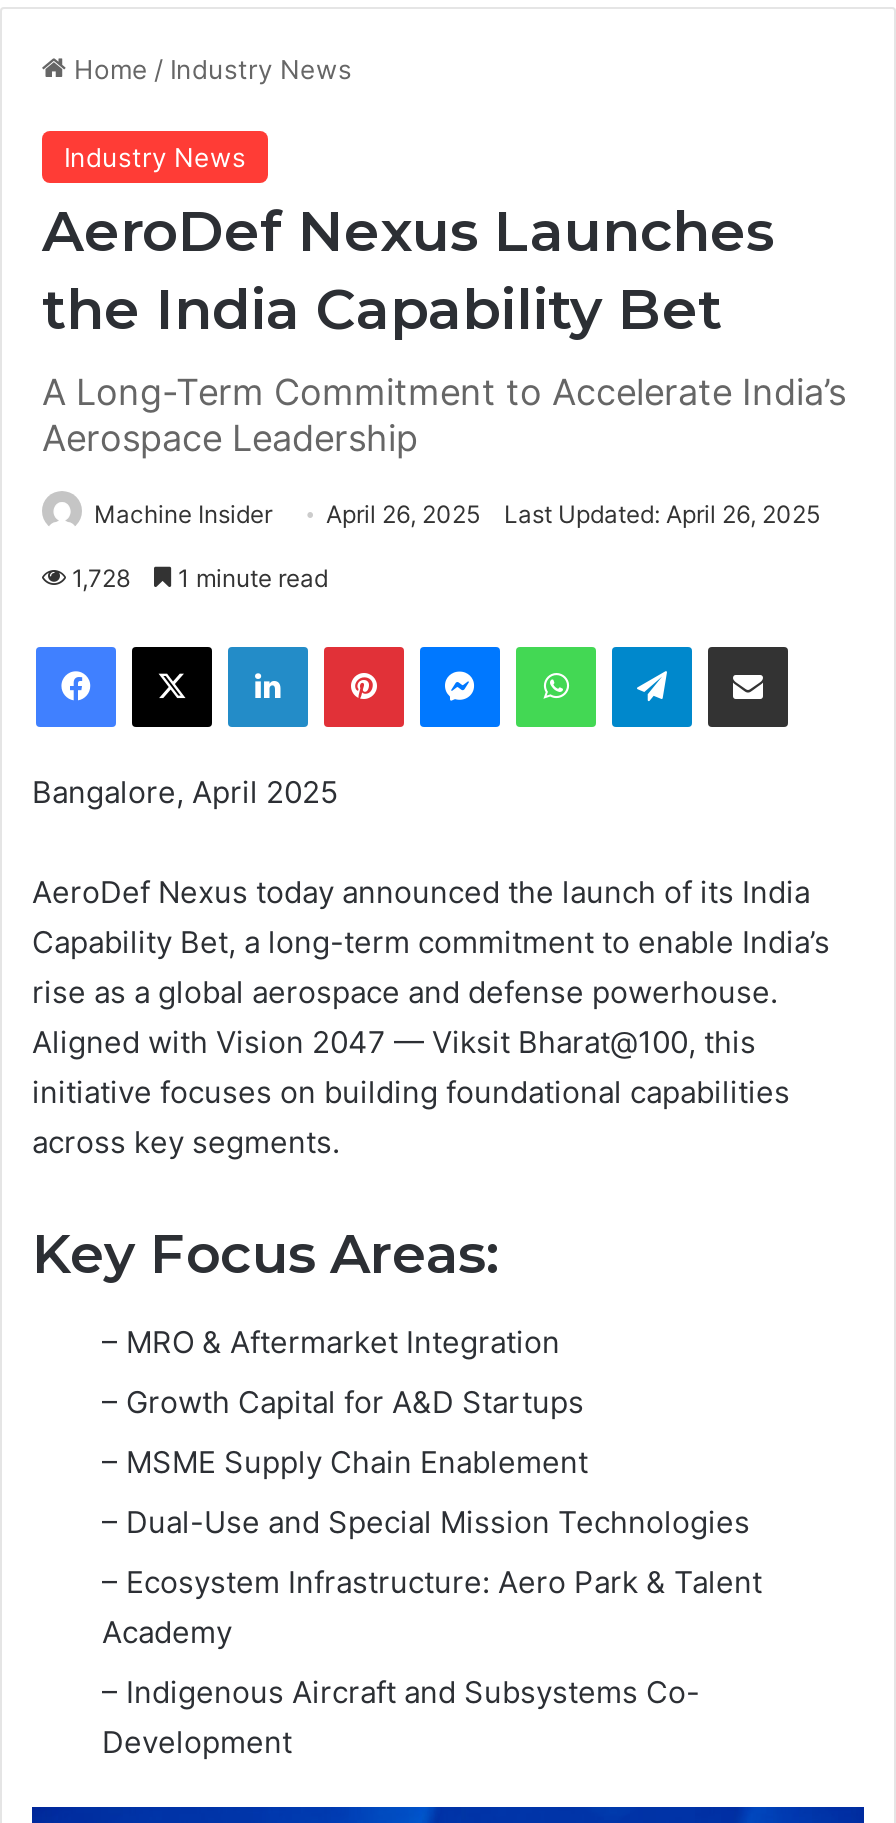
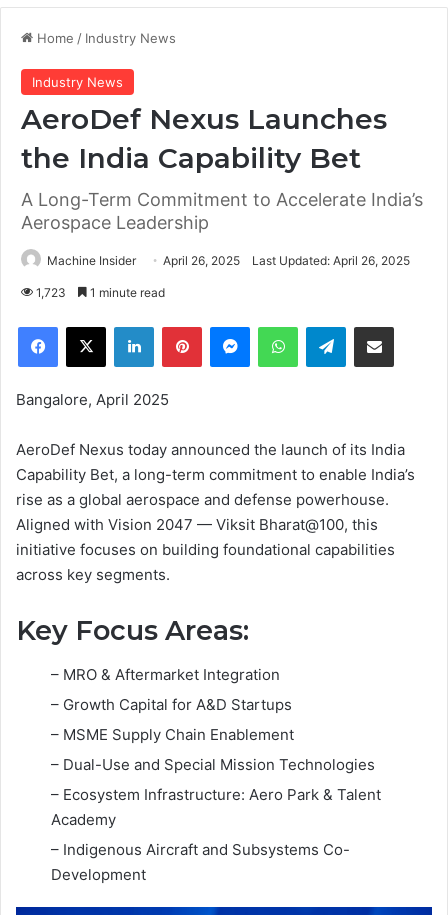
- 1,728 1 minute read
+ 1,723 1 minute read
